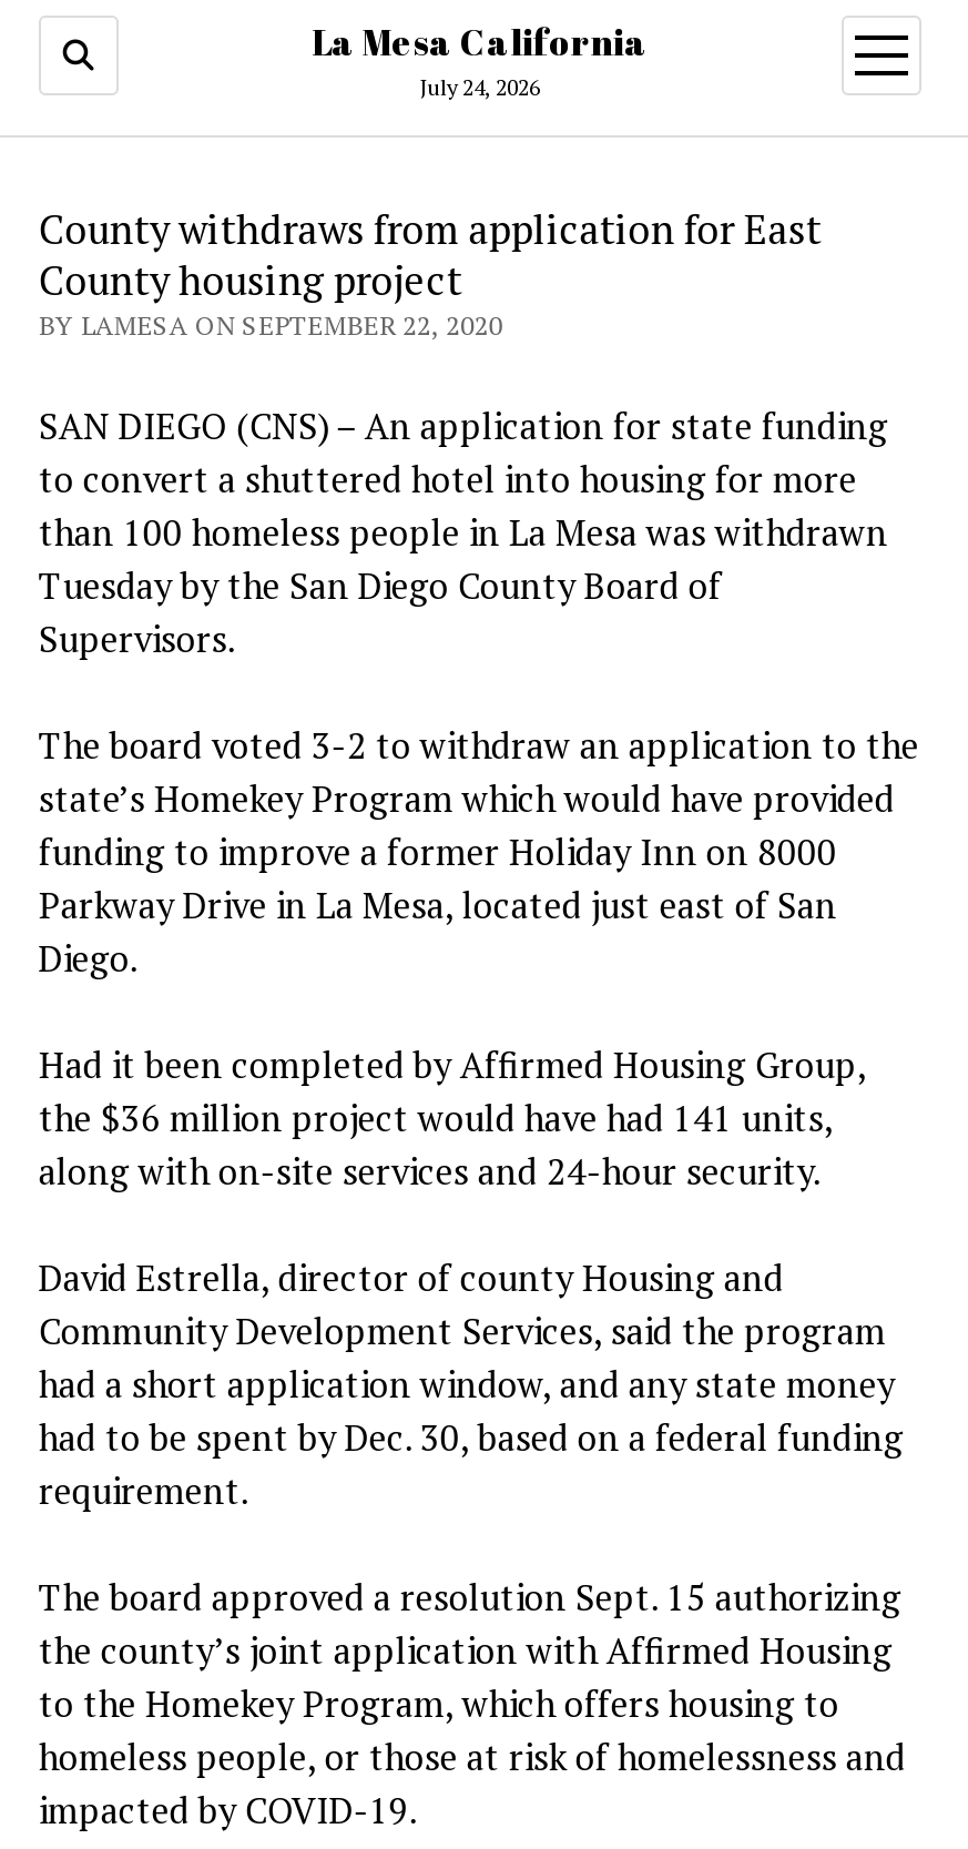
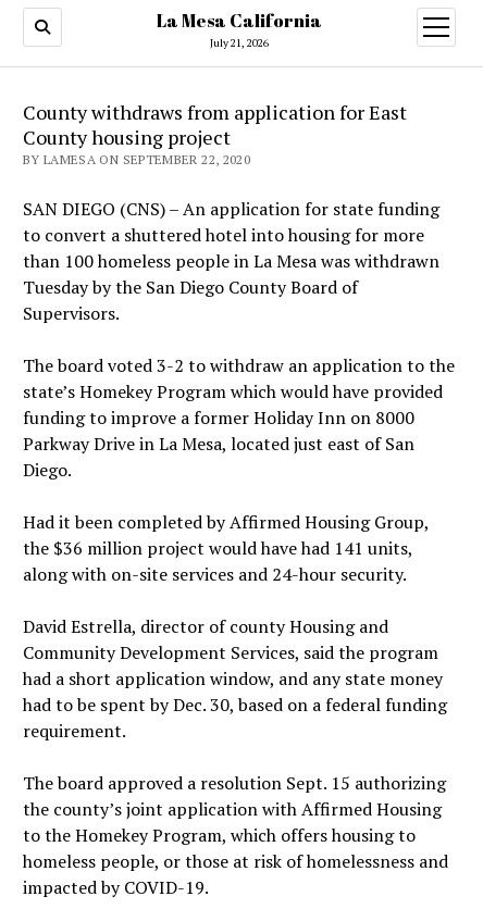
- July 24, 2026
+ July 21, 2026
